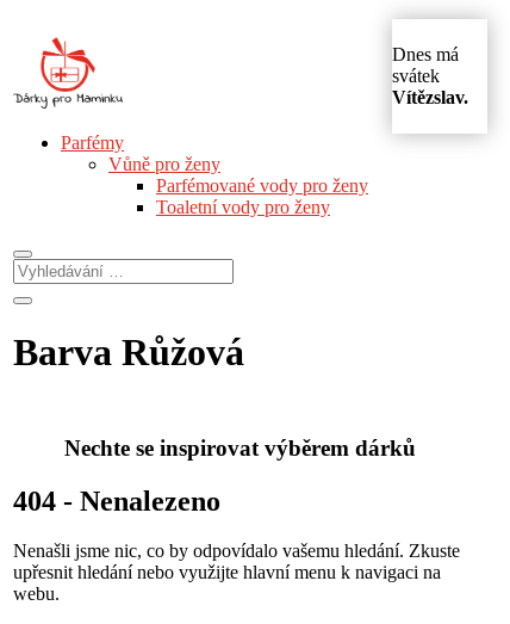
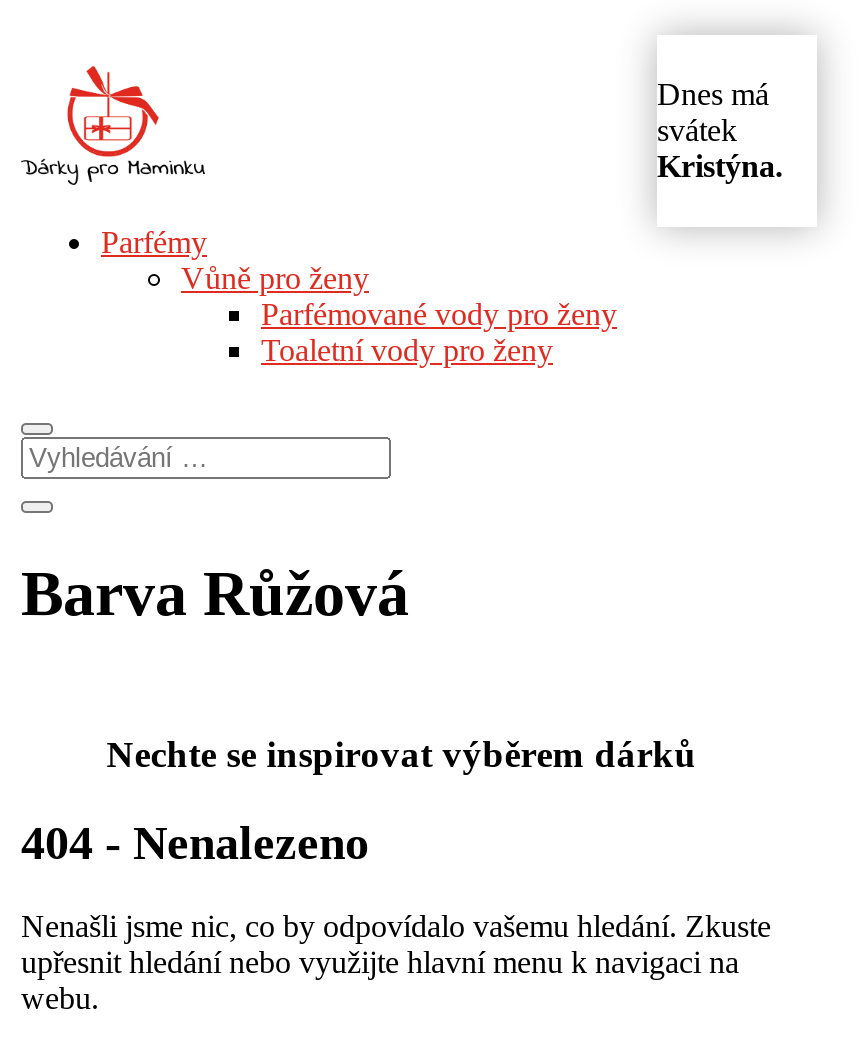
- Vítězslav.
+ Kristýna.
